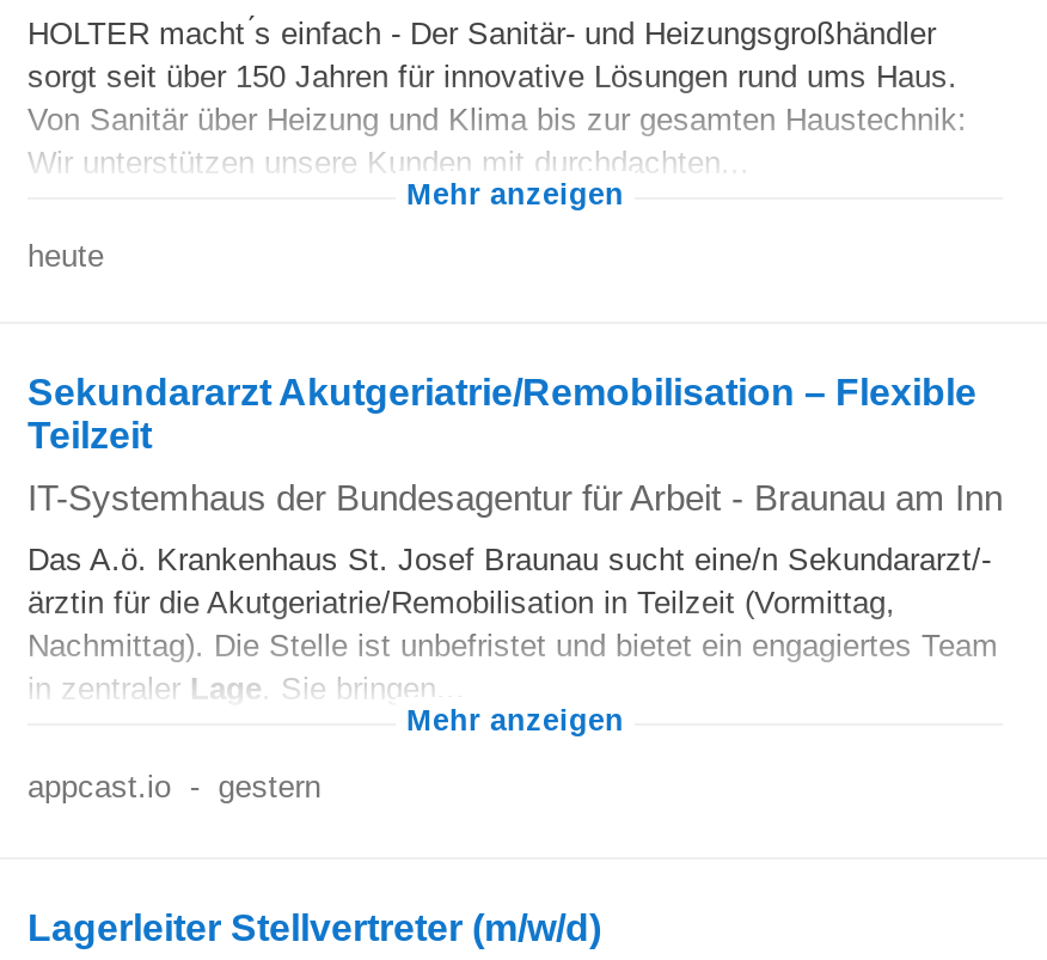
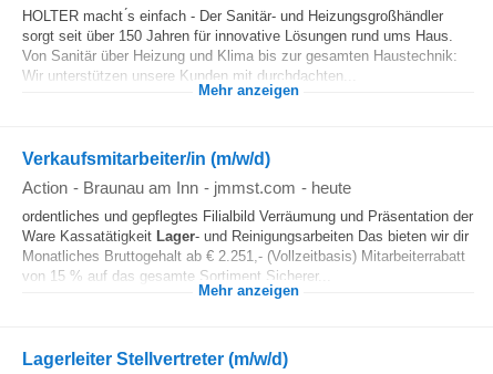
- heute
- Sekundararzt Akutgeriatrie/Remobilisation – Flexible
- Teilzeit
- IT-Systemhaus der Bundesagentur für Arbeit - Braunau am Inn
- Das A.ö. Krankenhaus St. Josef Braunau sucht eine/n Sekundararzt/-
- ärztin für die Akutgeriatrie/Remobilisation in Teilzeit (Vormittag,
- Nachmittag). Die Stelle ist unbefristet und bietet ein engagiertes Team
- in zentraler Lage. Sie bringen...
+ Verkaufsmitarbeiter/in (m/w/d)
+ Action - Braunau am Inn - jmmst.com - heute
+ ordentliches und gepflegtes Filialbild Verräumung und Präsentation der
+ Ware Kassatätigkeit Lager- und Reinigungsarbeiten Das bieten wir dir
+ Monatliches Bruttogehalt ab € 2.251,- (Vollzeitbasis) Mitarbeiterrabatt
+ von 15 % auf das gesamte Sortiment Sicherer...

- appcast.io - gestern
